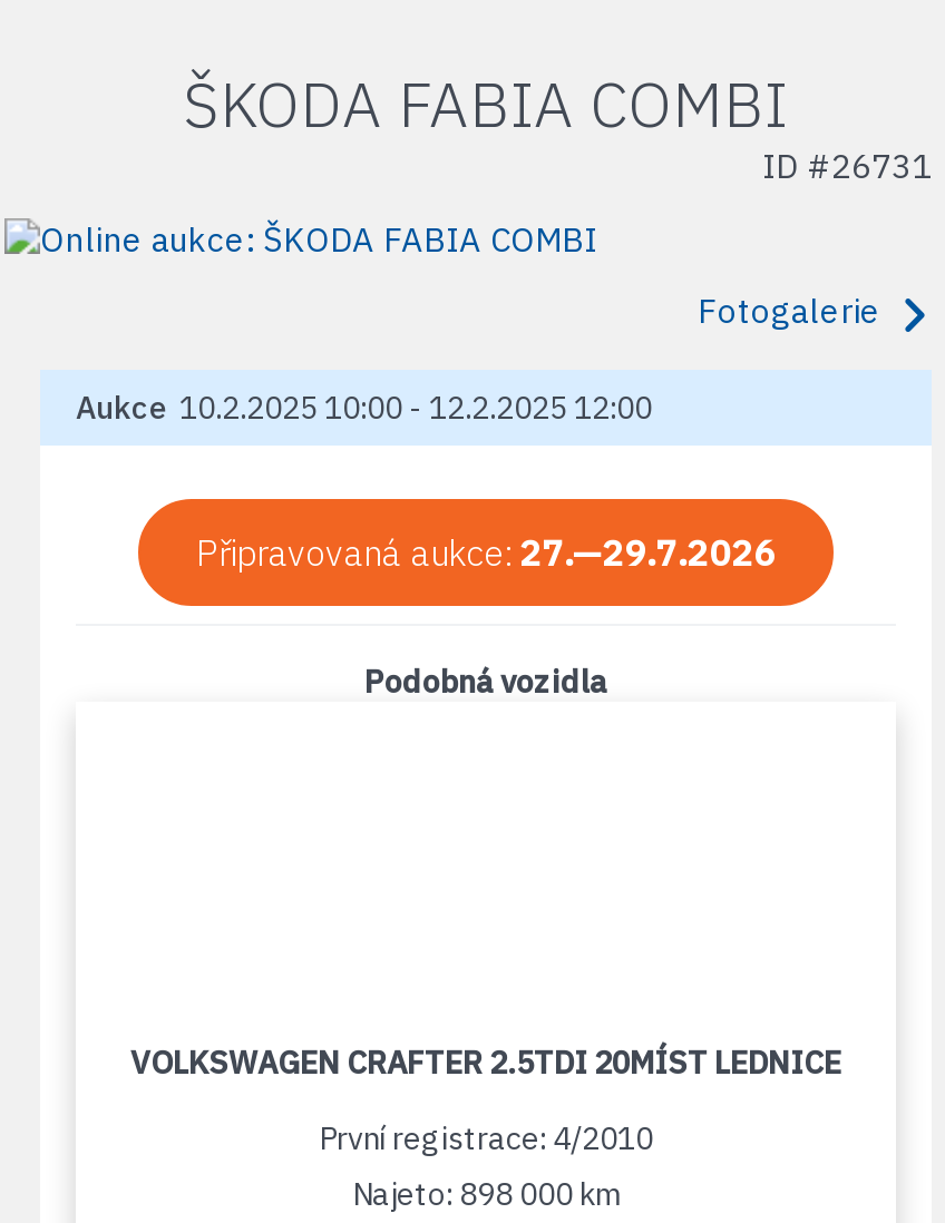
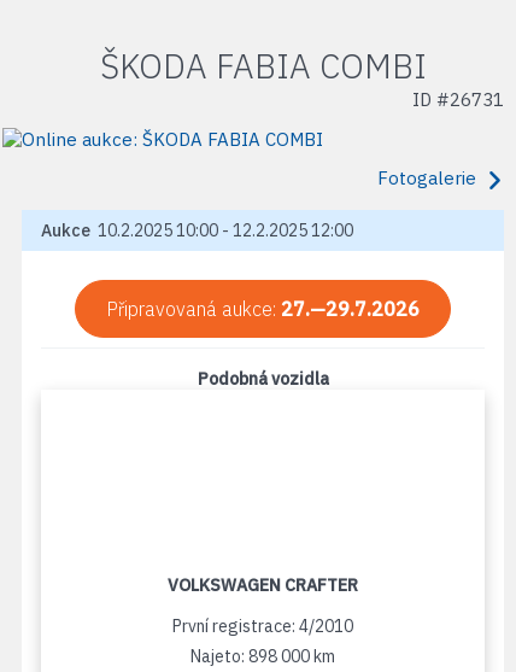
- VOLKSWAGEN CRAFTER 2.5TDI 20MÍST LEDNICE
+ VOLKSWAGEN CRAFTER
